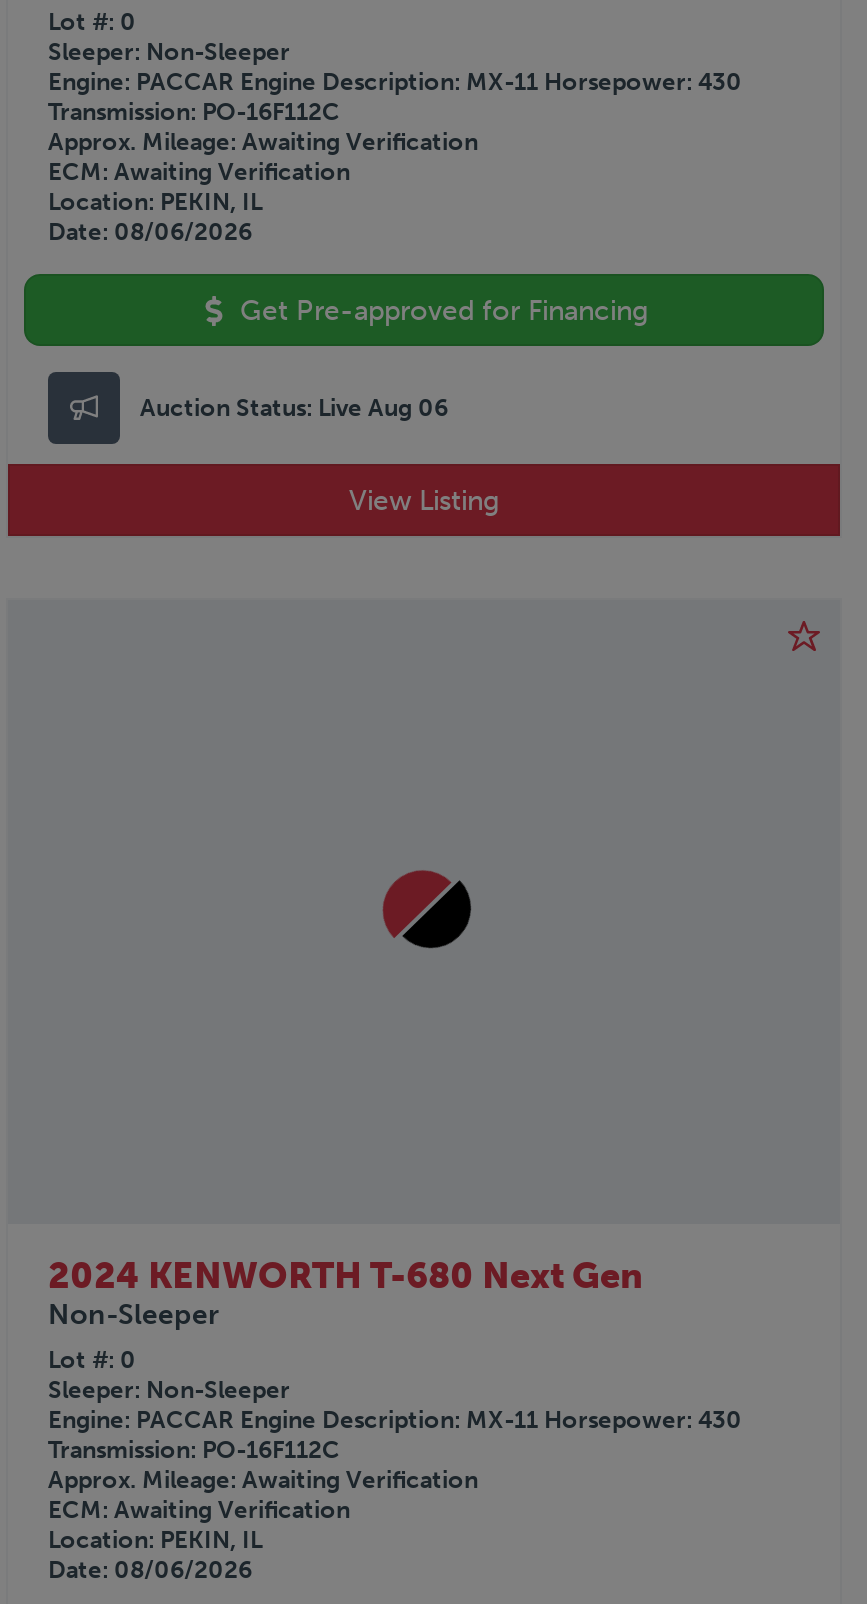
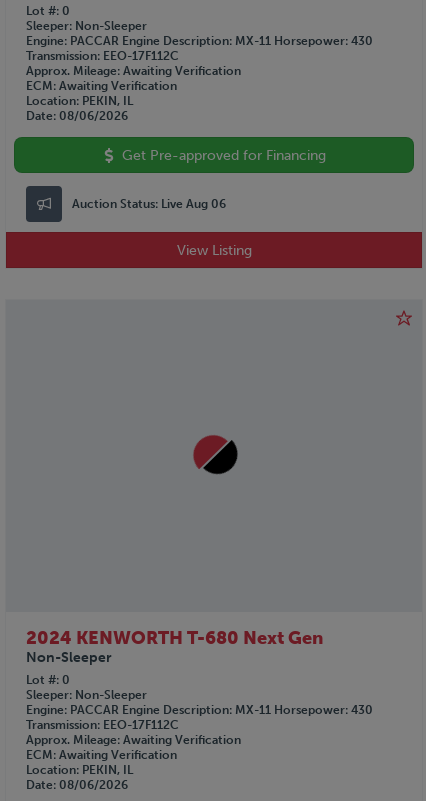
- Transmission PO-16F112C
+ Transmission EEO-17F112C

- Transmission PO-16F112C
+ Transmission EEO-17F112C
